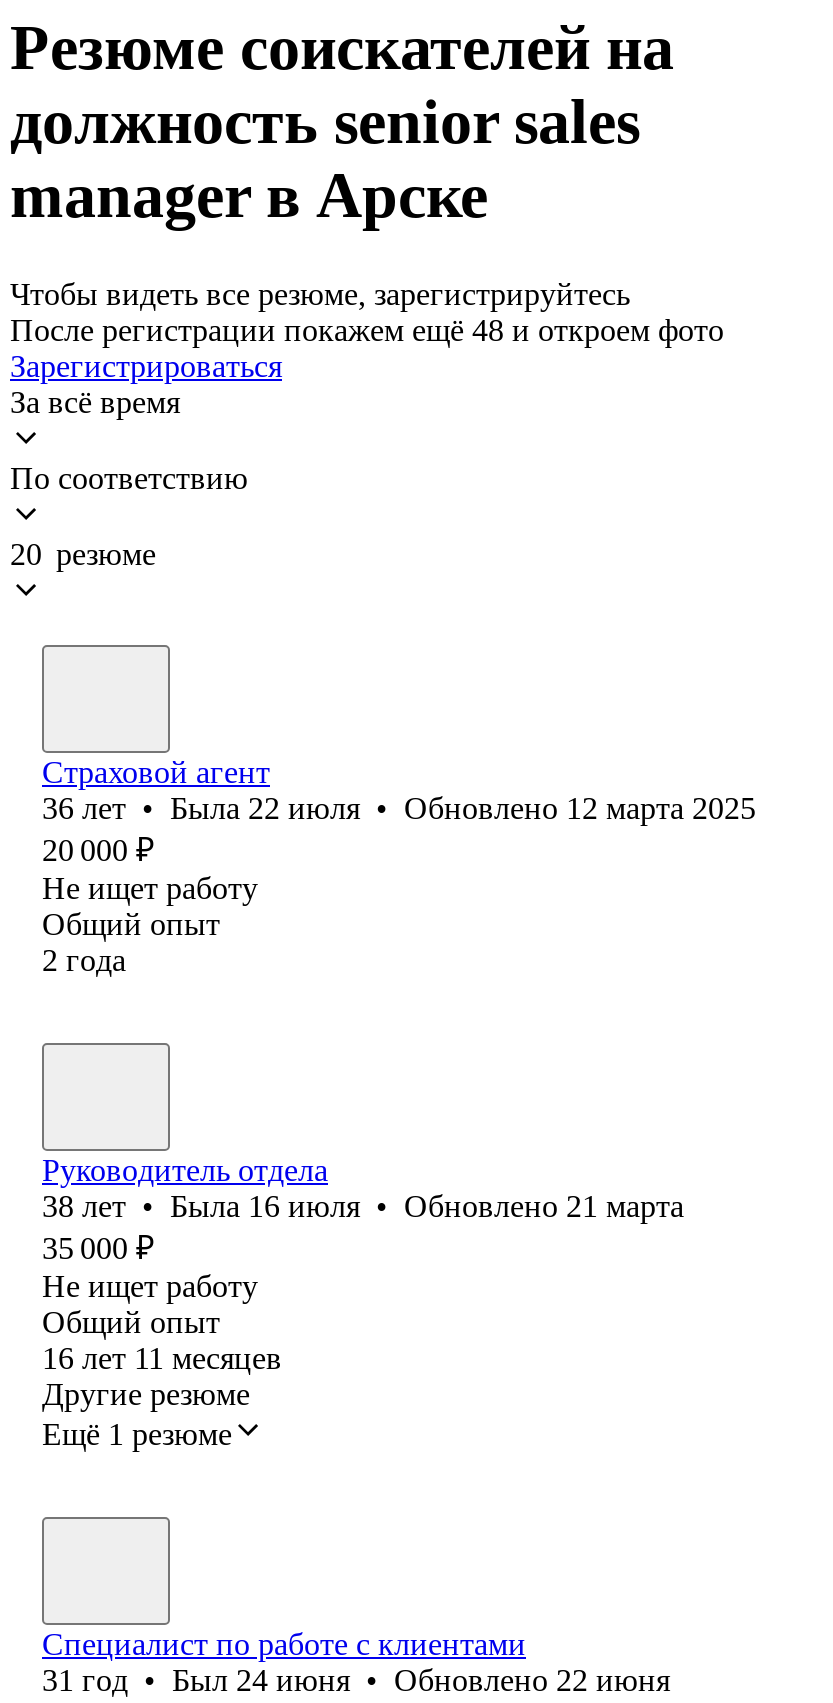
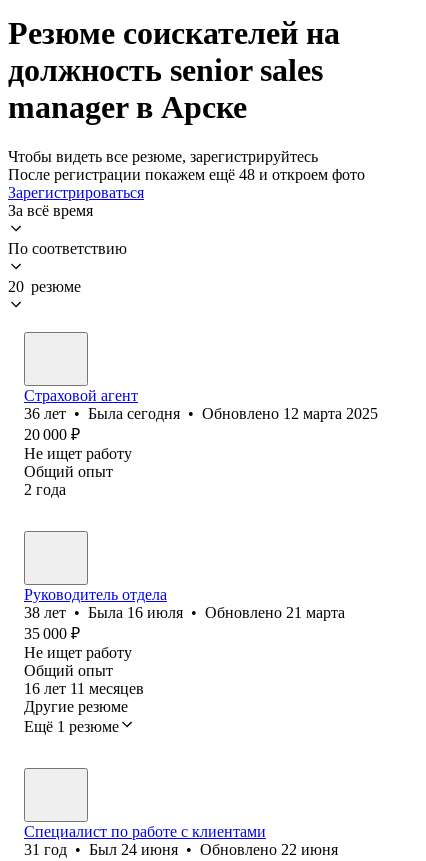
- 36 лет • Была 22 июля • Обновлено 12 марта 2025
+ 36 лет • Была сегодня • Обновлено 12 марта 2025
